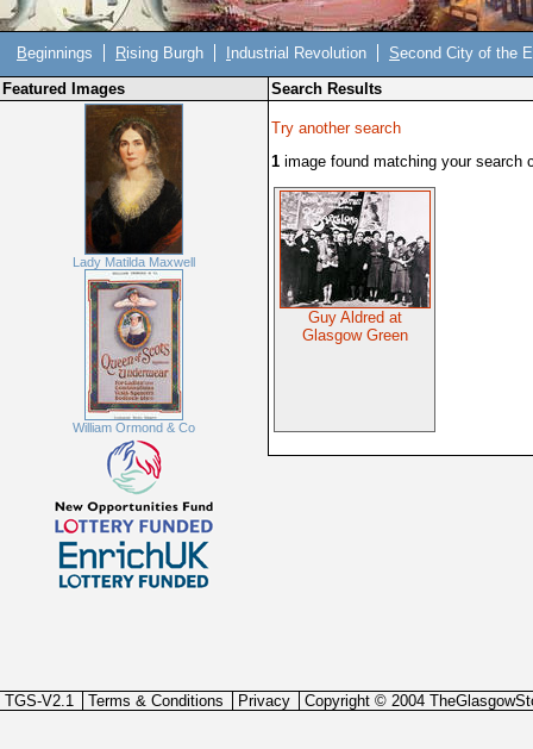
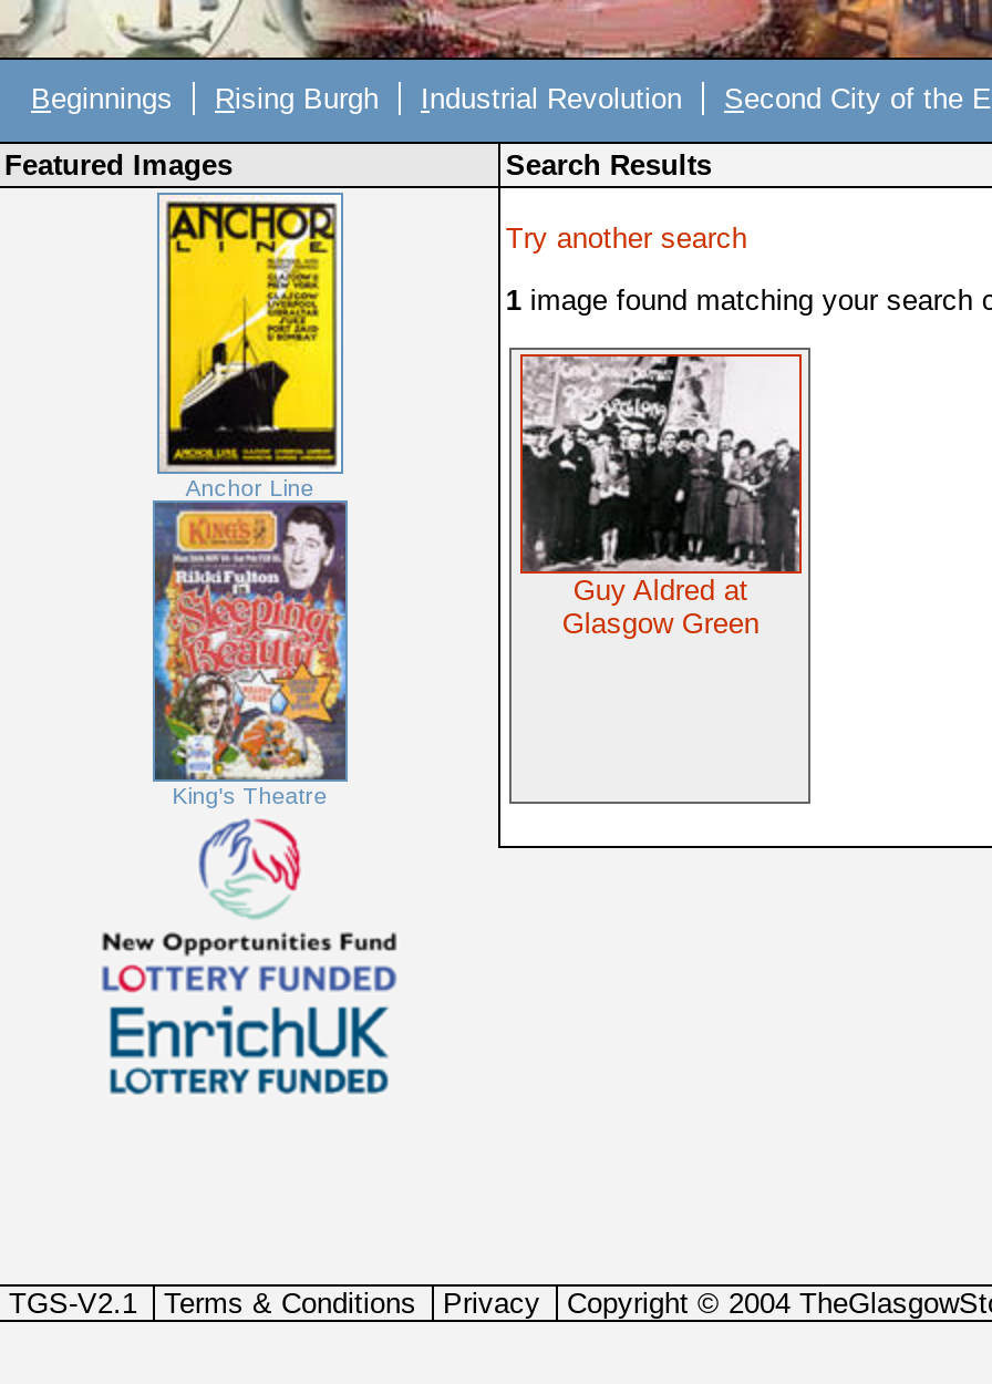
- [image]
- Lady Matilda Maxwell
+ [image]
+ Anchor Line

- [image]
- William Ormond & Co
+ [image]
+ King's Theatre
